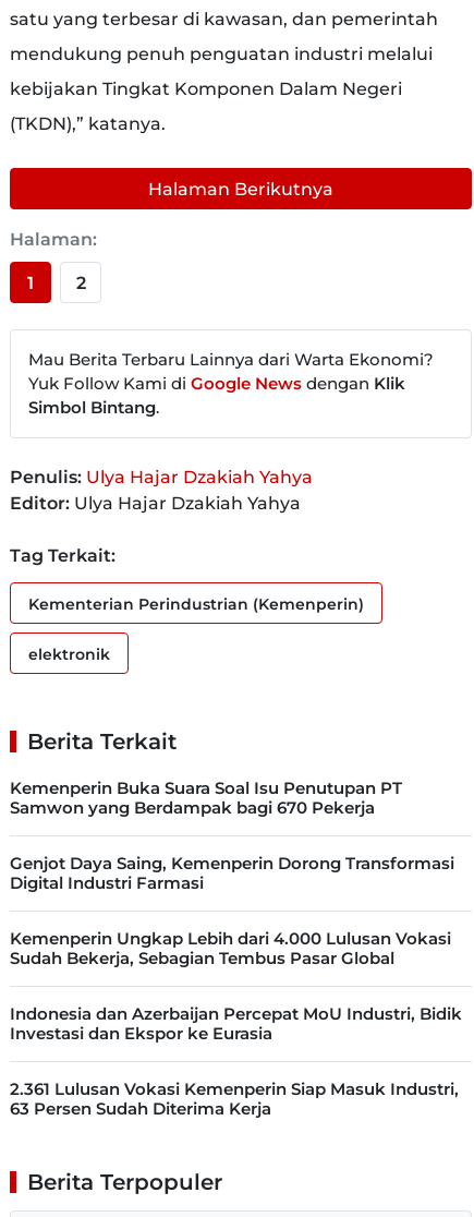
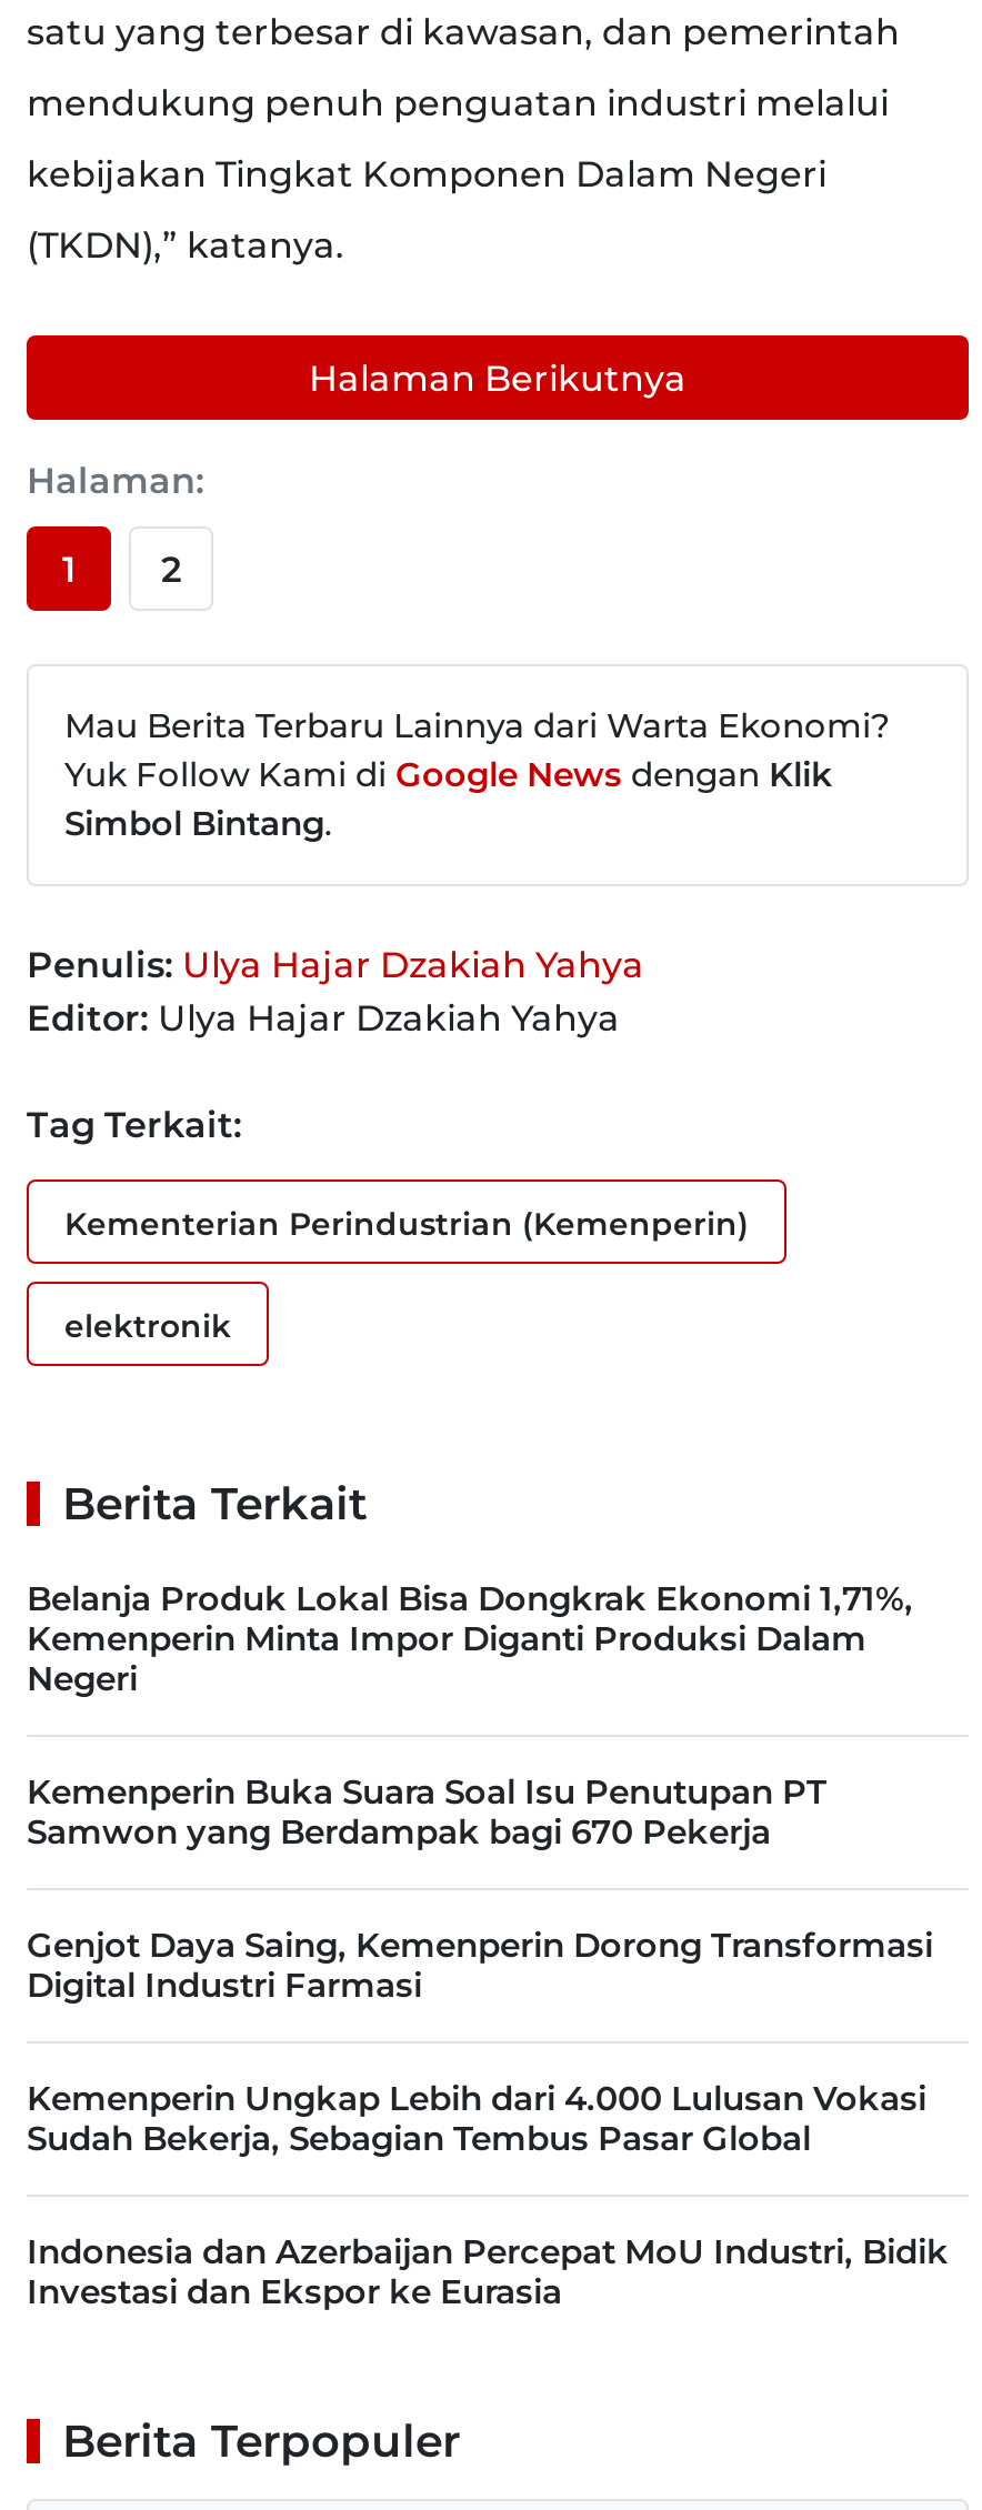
+ Belanja Produk Lokal Bisa Dongkrak Ekonomi 1,71%,
+ Kemenperin Minta Impor Diganti Produksi Dalam
+ Negeri

moved down: Kemenperin Buka Suara Soal Isu Penutupan PT | Samwon yang Berdampak bagi 670 Pekerja | Genjot Daya Saing, Kemenperin Dorong Transformasi | Digital Industri Farmasi | Kemenperin Ungkap Lebih dari 4.000 Lulusan Vokasi | Sudah Bekerja, Sebagian Tembus Pasar Global | Indonesia dan Azerbaijan Percepat MoU Industri, Bidik | Investasi dan Ekspor ke Eurasia

- 2.361 Lulusan Vokasi Kemenperin Siap Masuk Industri,
- 63 Persen Sudah Diterima Kerja
